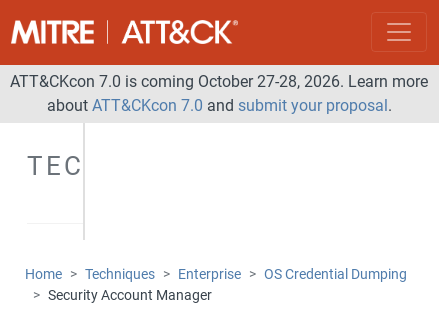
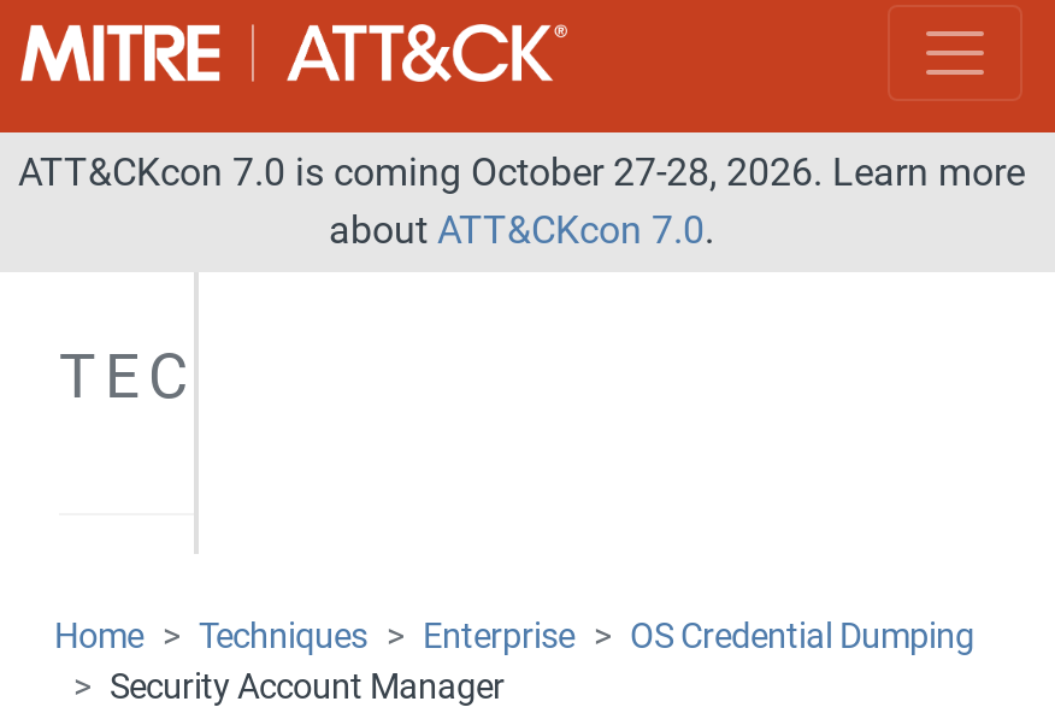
- about ATT&CKcon 7.0 and submit your proposal.
+ about ATT&CKcon 7.0.
